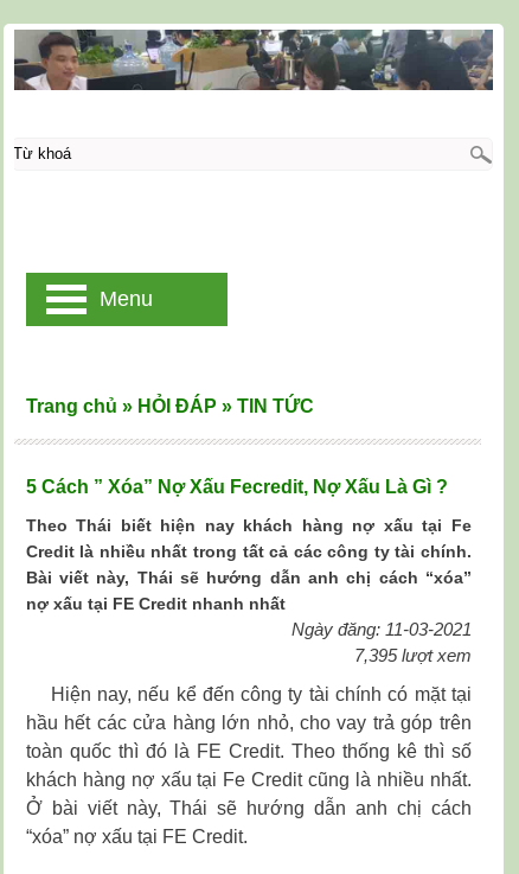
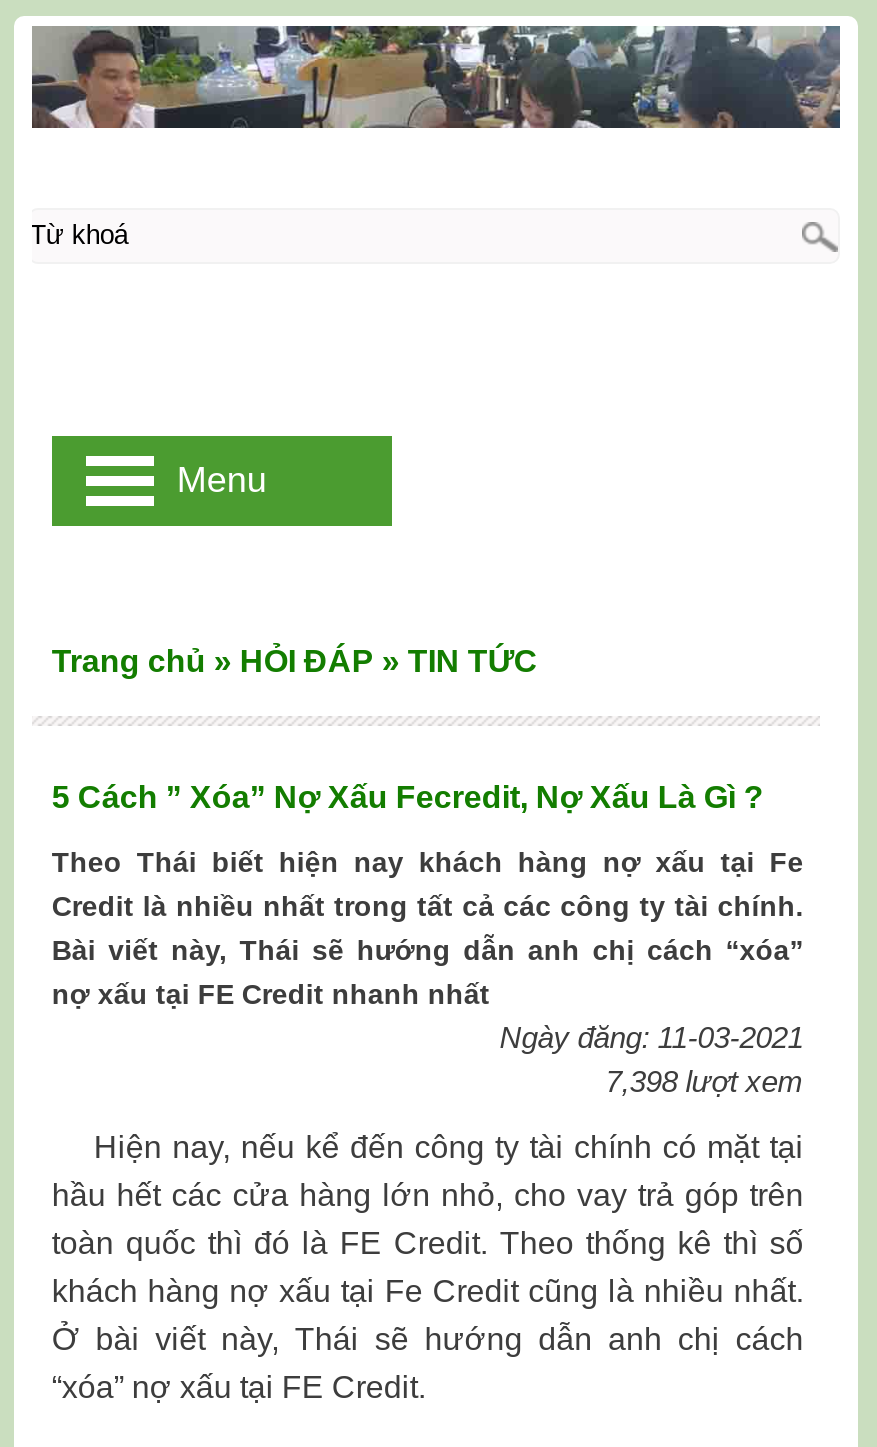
- 7,395 lượt xem
+ 7,398 lượt xem
